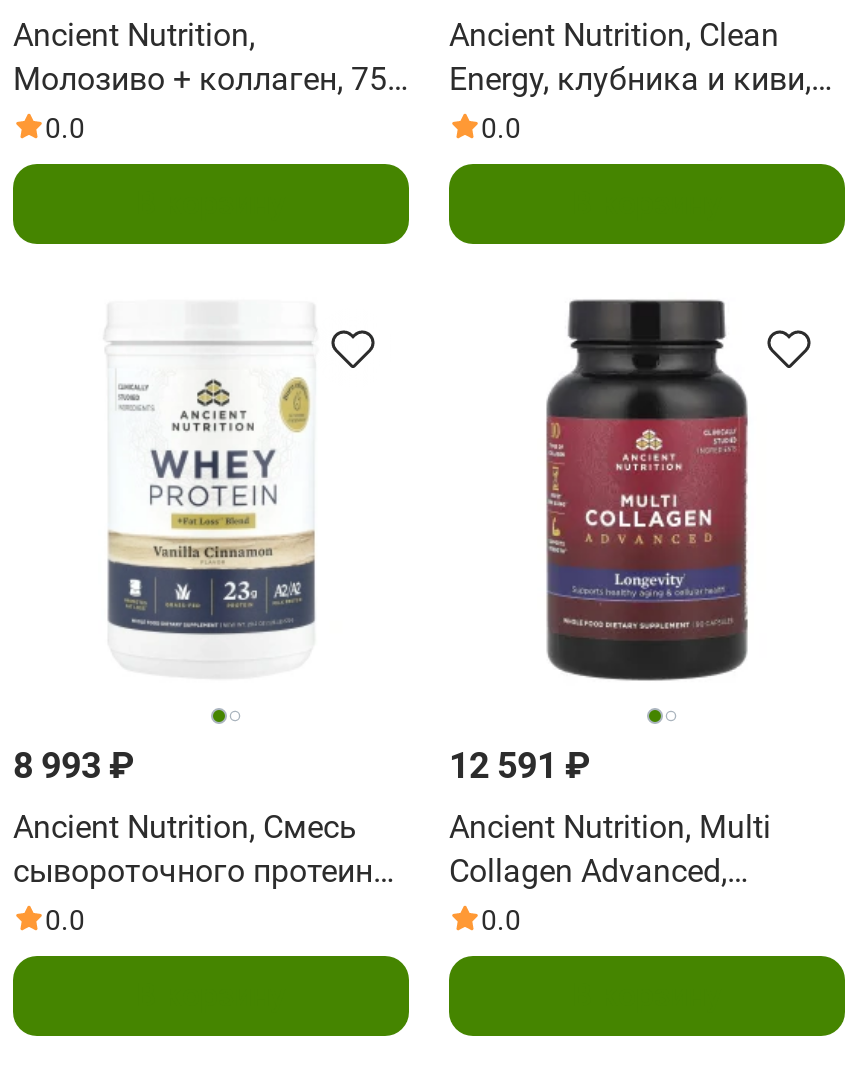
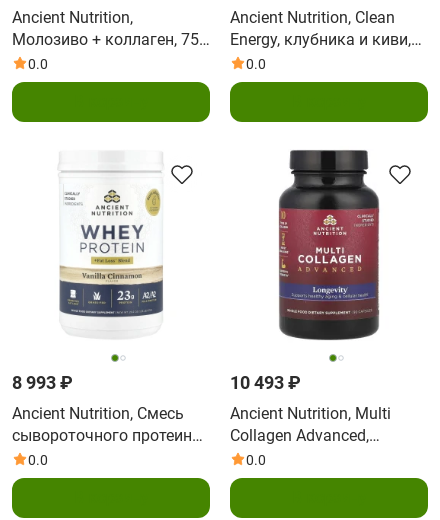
- 12 591 ₽
+ 10 493 ₽
